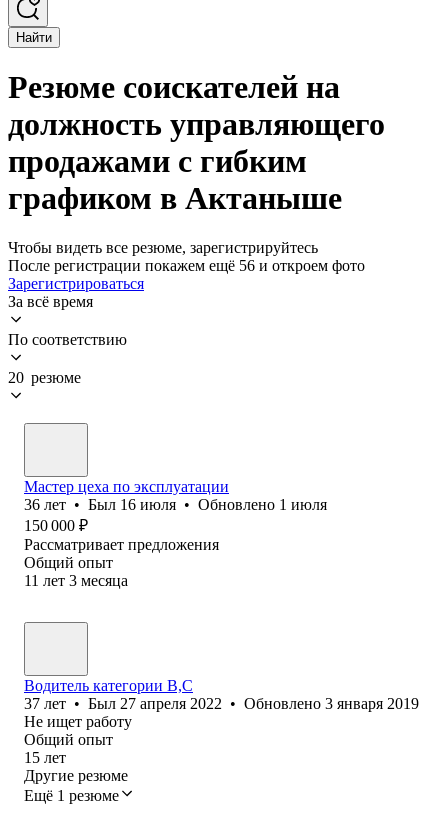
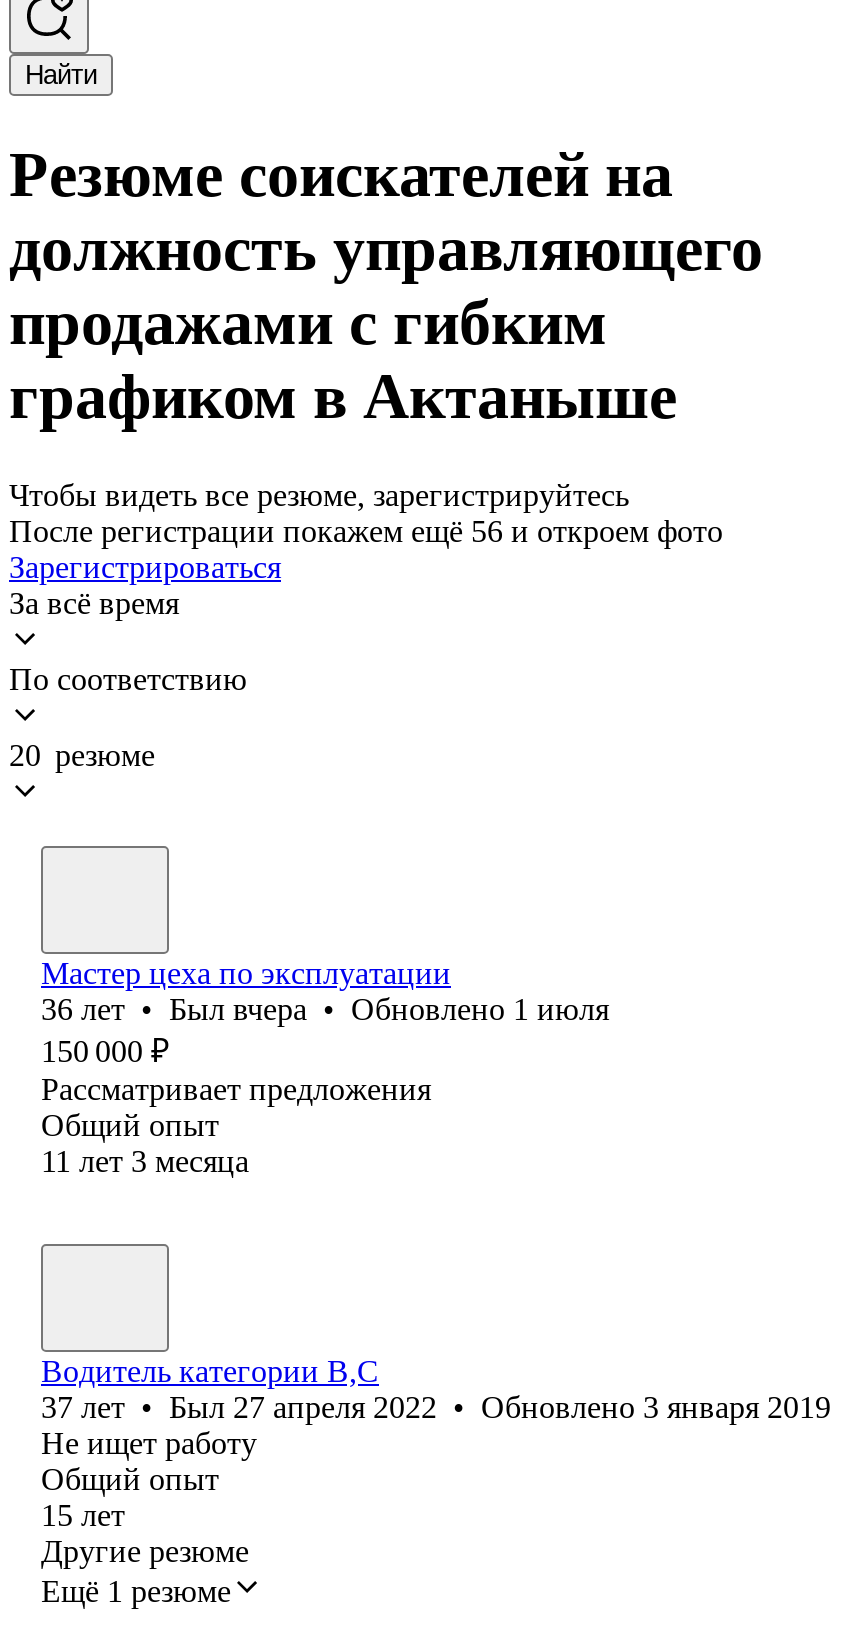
- 36 лет • Был 16 июля • Обновлено 1 июля
+ 36 лет • Был вчера • Обновлено 1 июля
